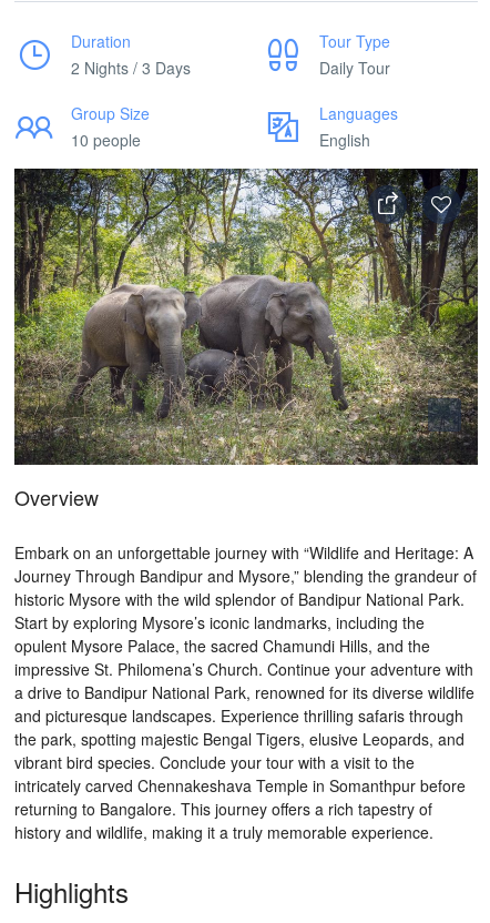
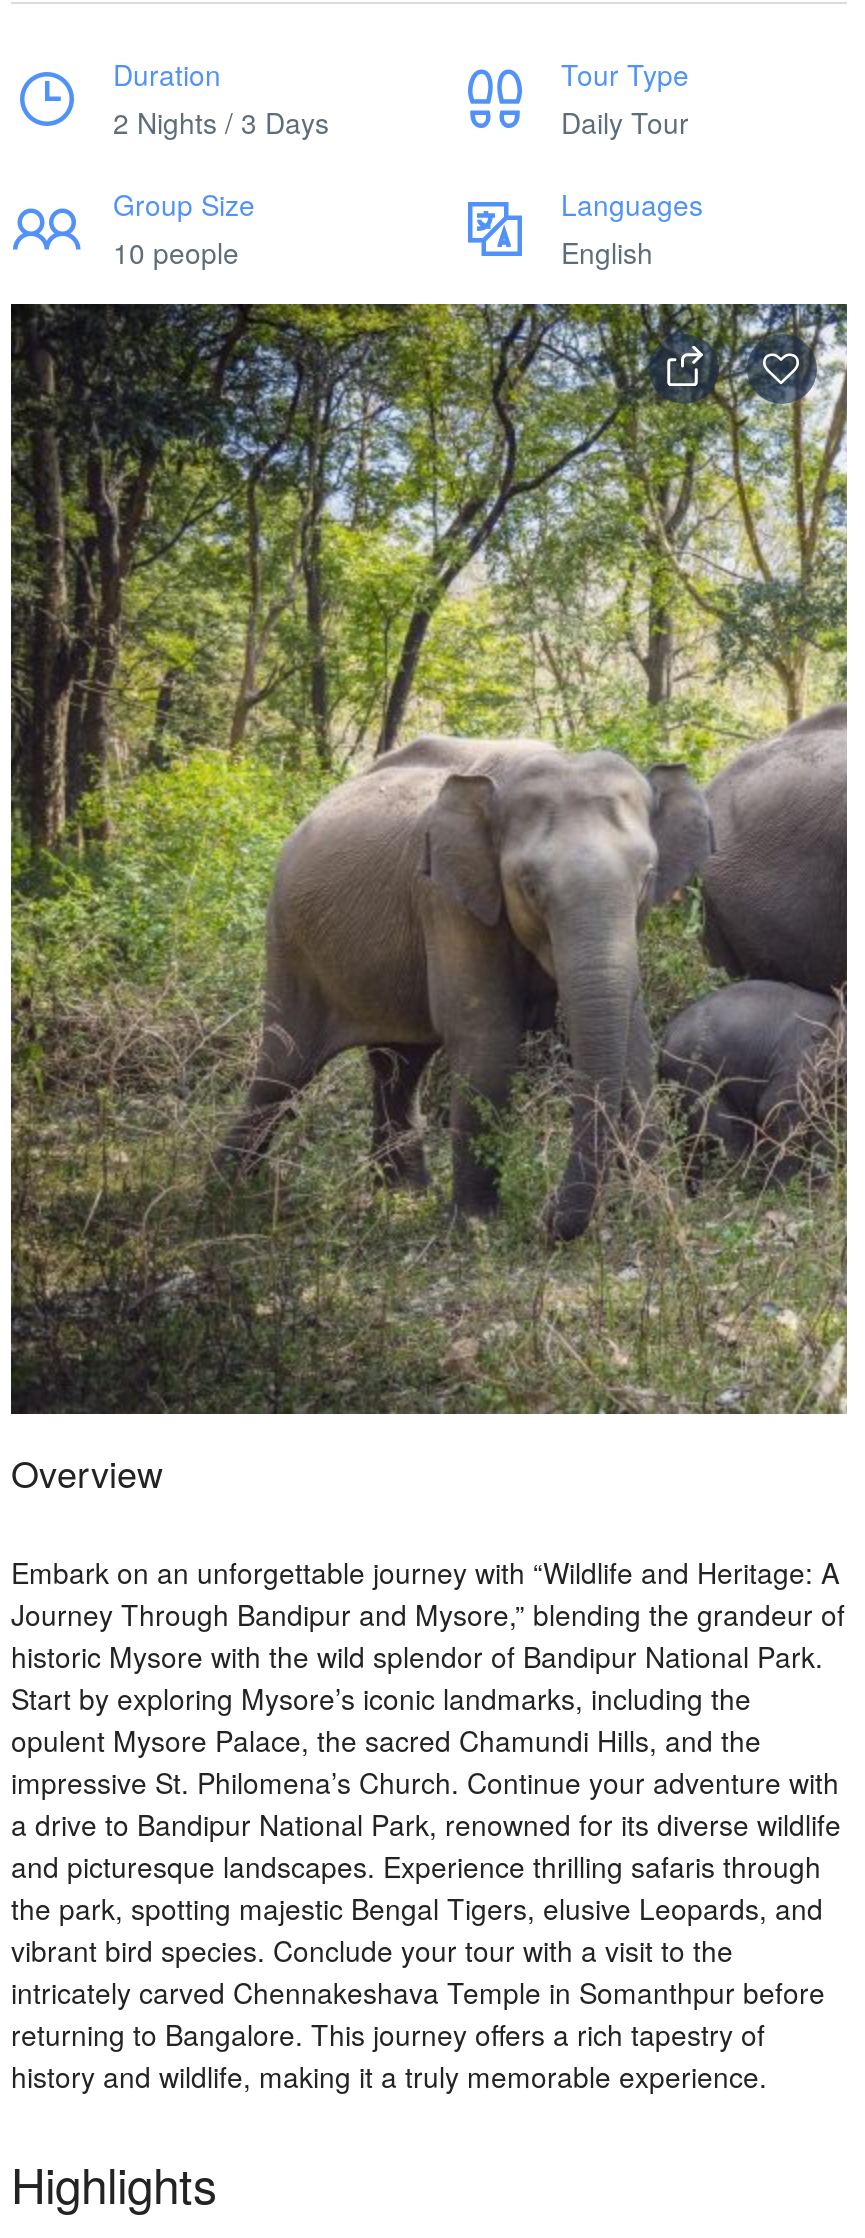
- [image]
+ [image]
